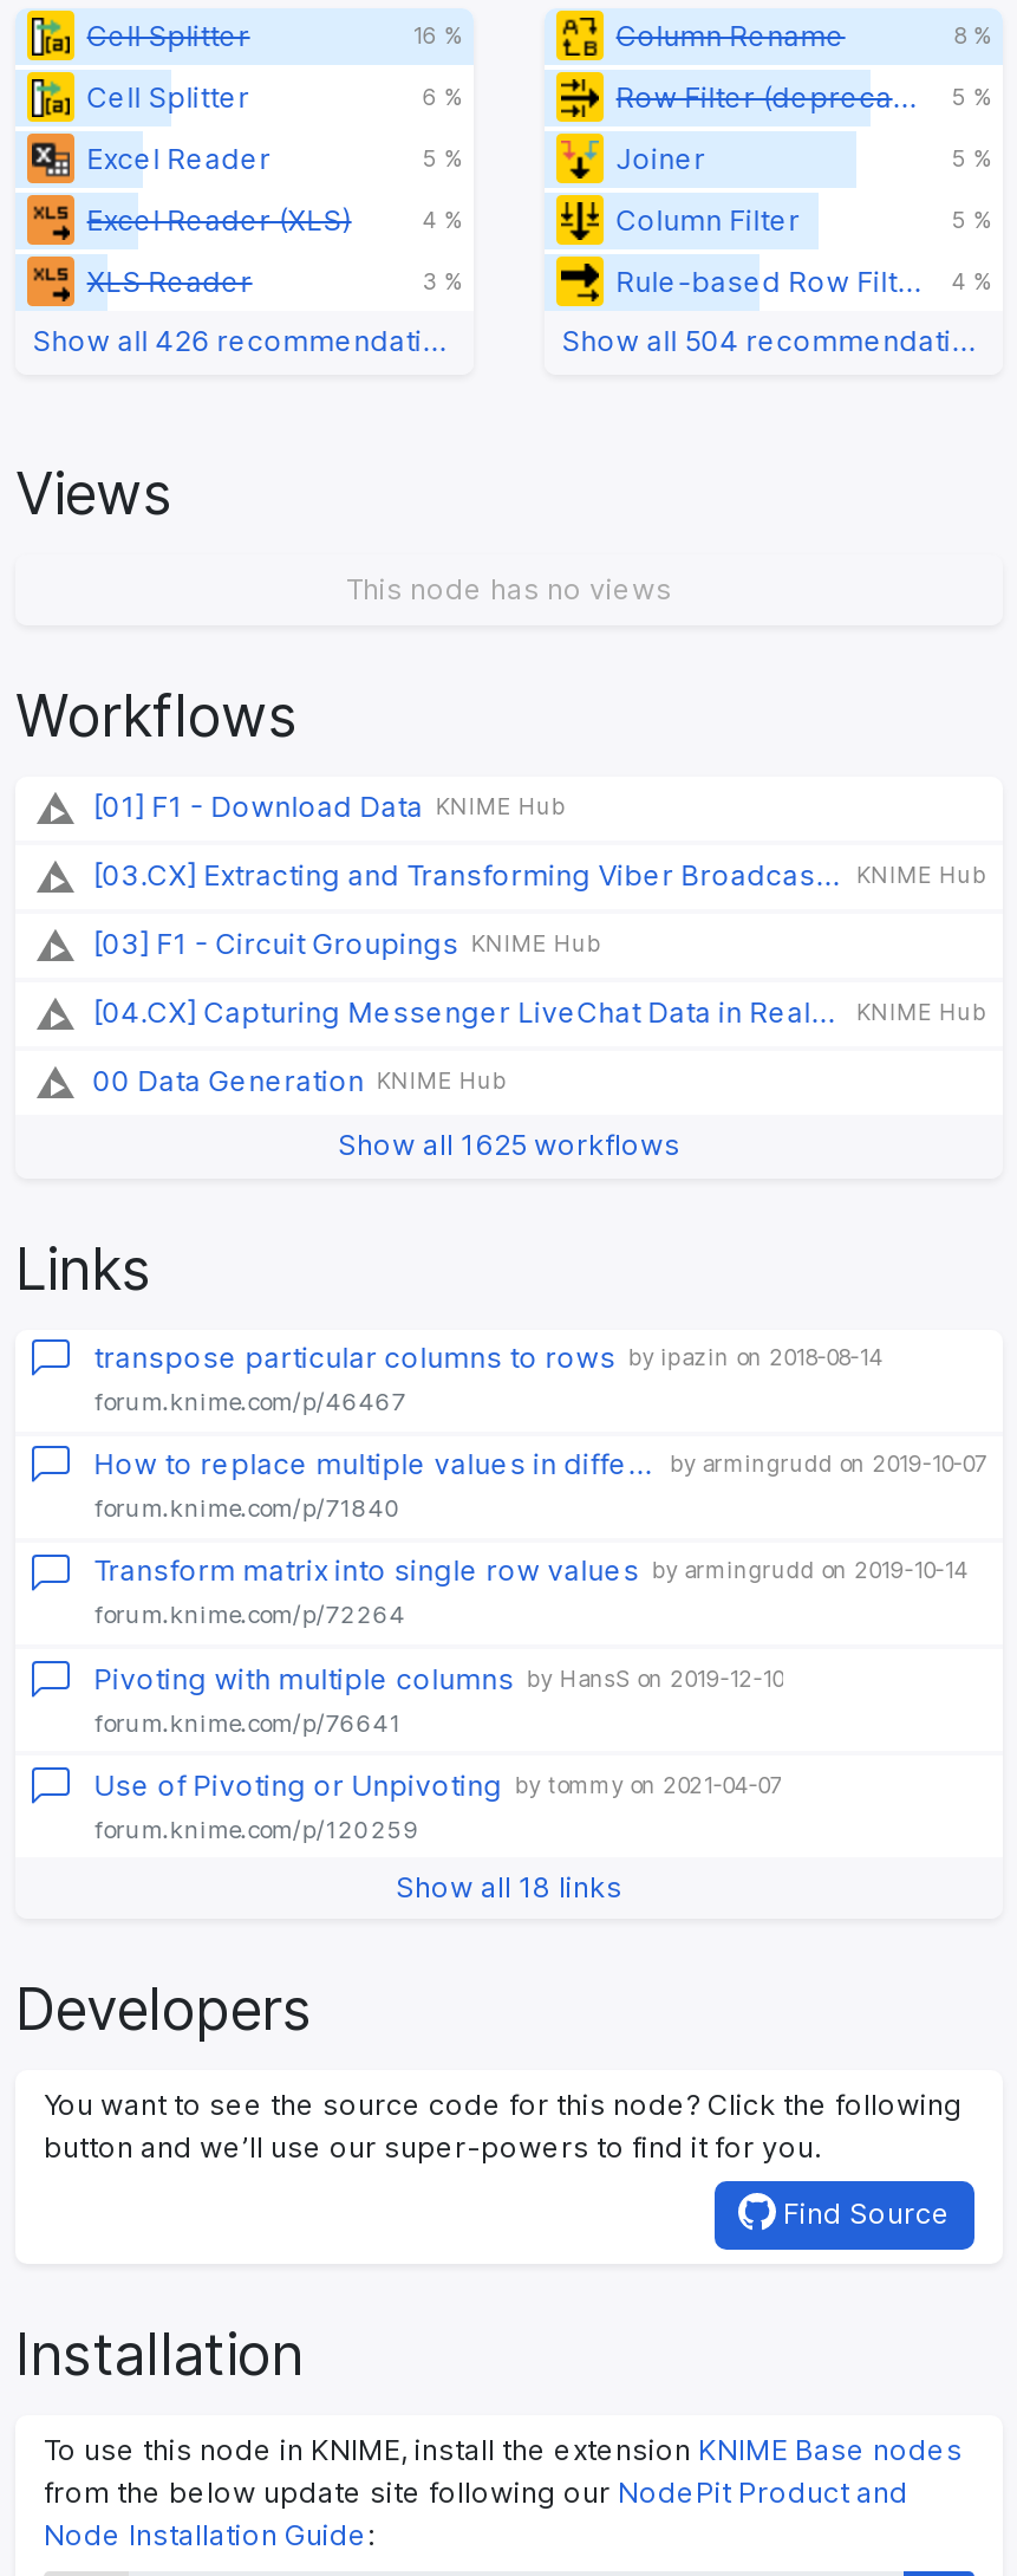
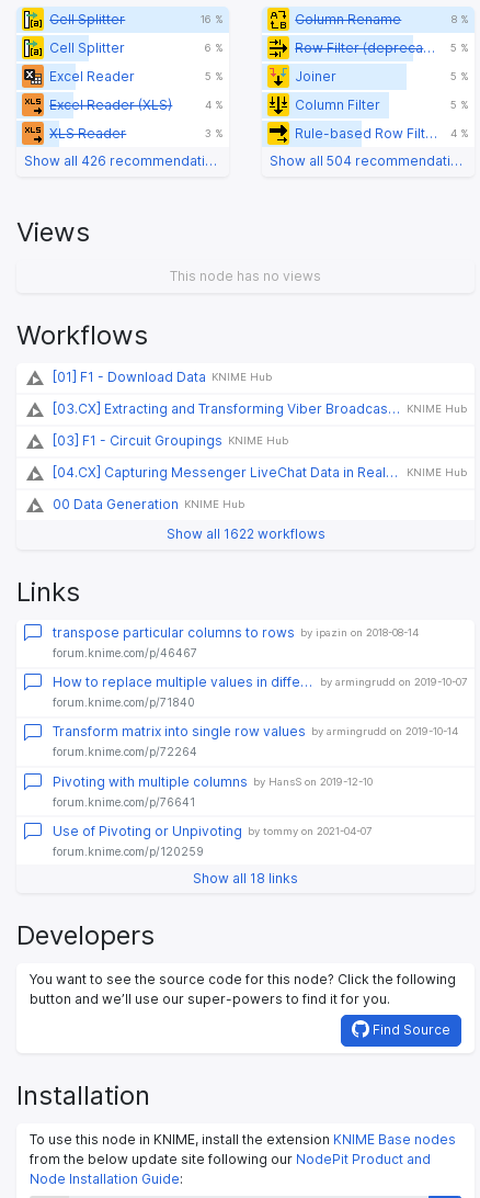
- Show all 1625 workflows
+ Show all 1622 workflows
